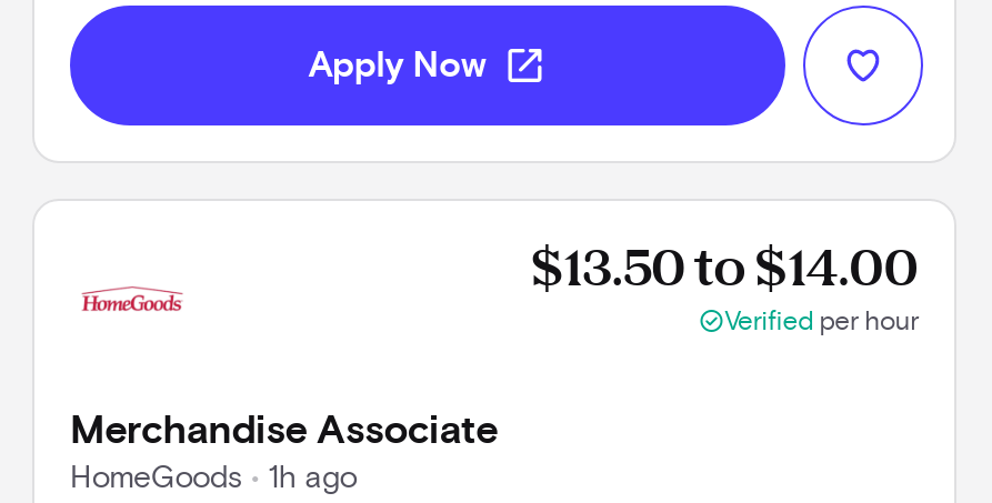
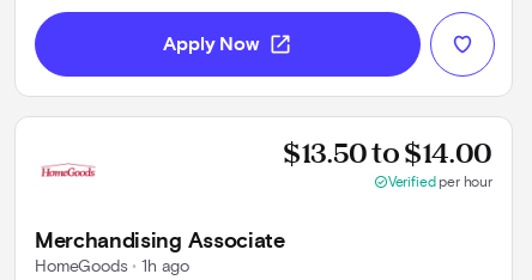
- Merchandise Associate
+ Merchandising Associate
